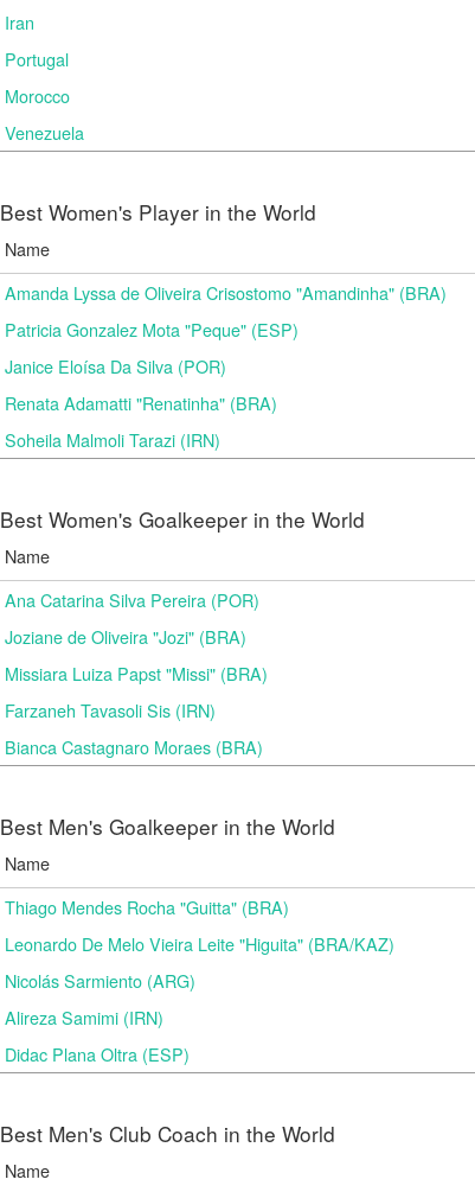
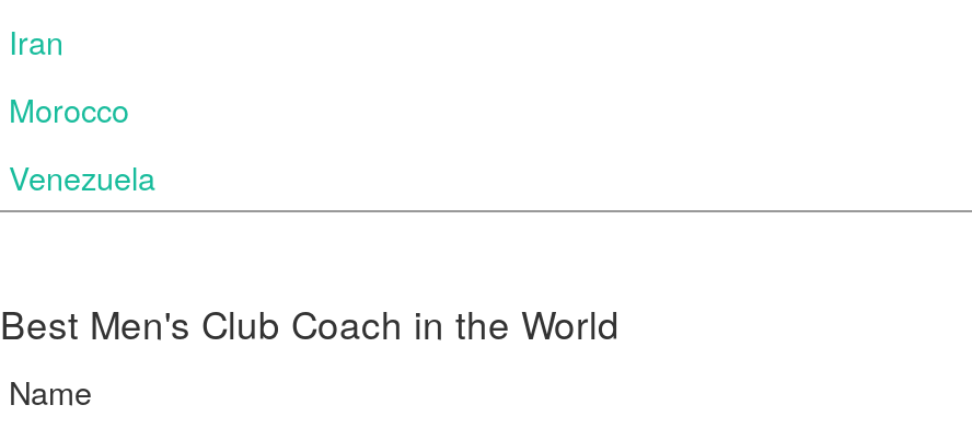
- Portugal

- Best Women's Player in the World
- Name
- Amanda Lyssa de Oliveira Crisostomo "Amandinha" (BRA)
- Patricia Gonzalez Mota "Peque" (ESP)
- Janice Eloísa Da Silva (POR)
- Renata Adamatti "Renatinha" (BRA)
- Soheila Malmoli Tarazi (IRN)
- Best Women's Goalkeeper in the World
- Name
- Ana Catarina Silva Pereira (POR)
- Joziane de Oliveira "Jozi" (BRA)
- Missiara Luiza Papst "Missi" (BRA)
- Farzaneh Tavasoli Sis (IRN)
- Bianca Castagnaro Moraes (BRA)
- Best Men's Goalkeeper in the World
- Name
- Thiago Mendes Rocha "Guitta" (BRA)
- Leonardo De Melo Vieira Leite "Higuita" (BRA/KAZ)
- Nicolás Sarmiento (ARG)
- Alireza Samimi (IRN)
- Didac Plana Oltra (ESP)
